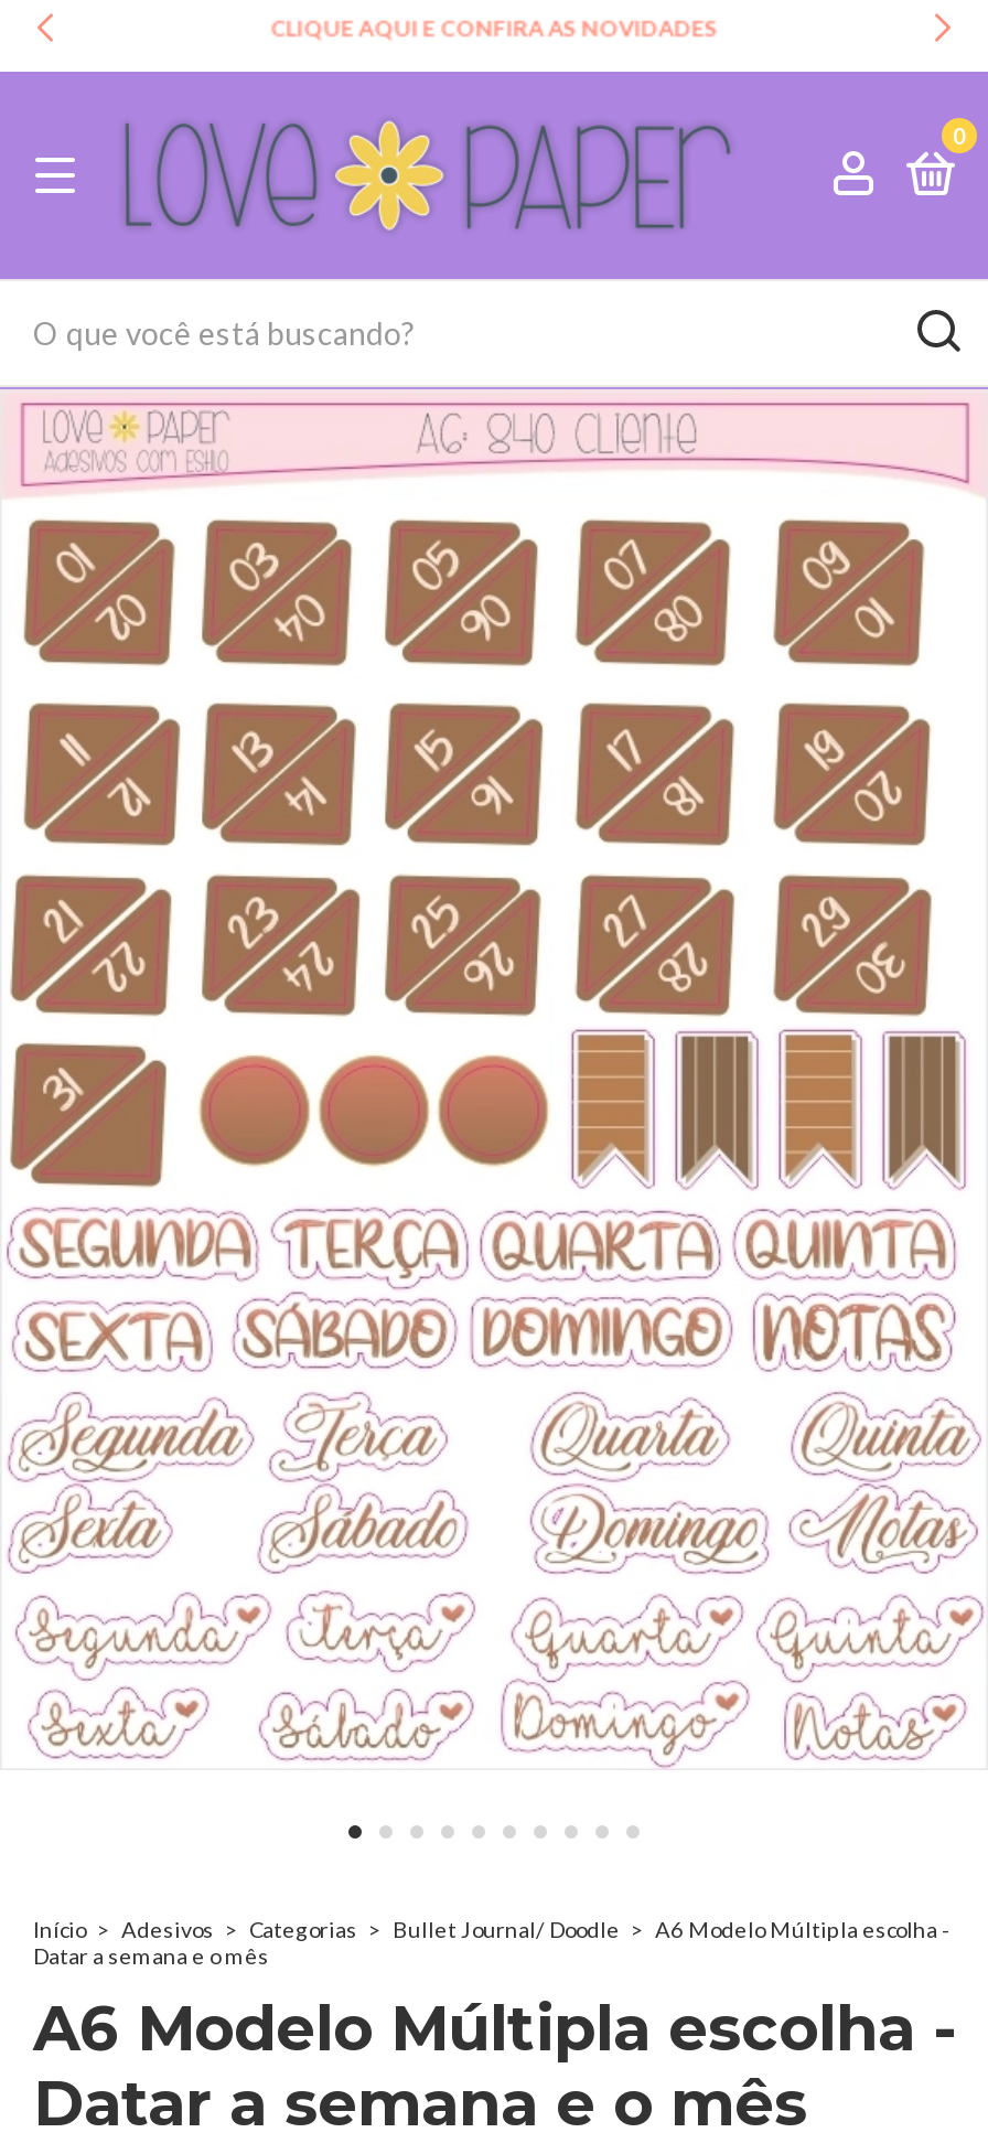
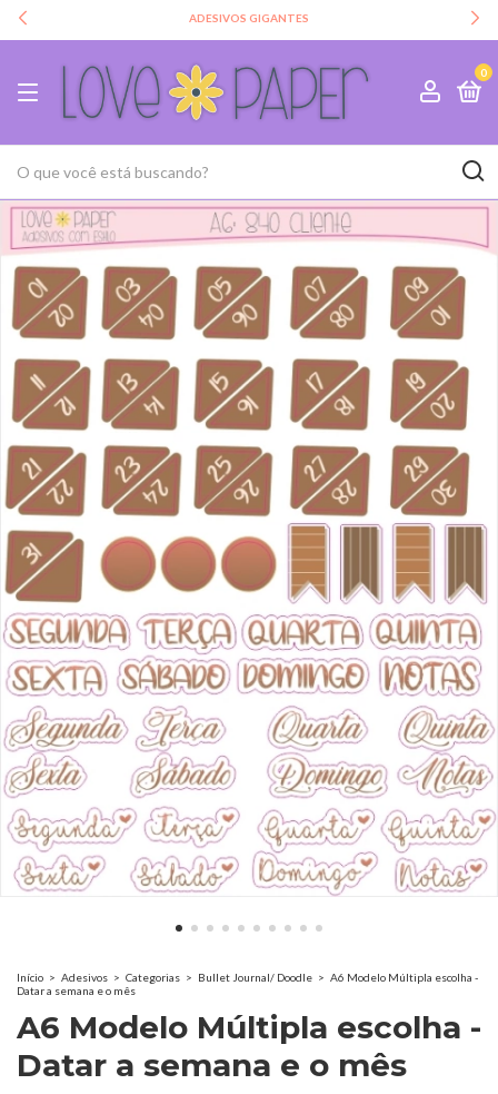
- CLIQUE AQUI E CONFIRA AS NOVIDADES
+ ADESIVOS GIGANTES
